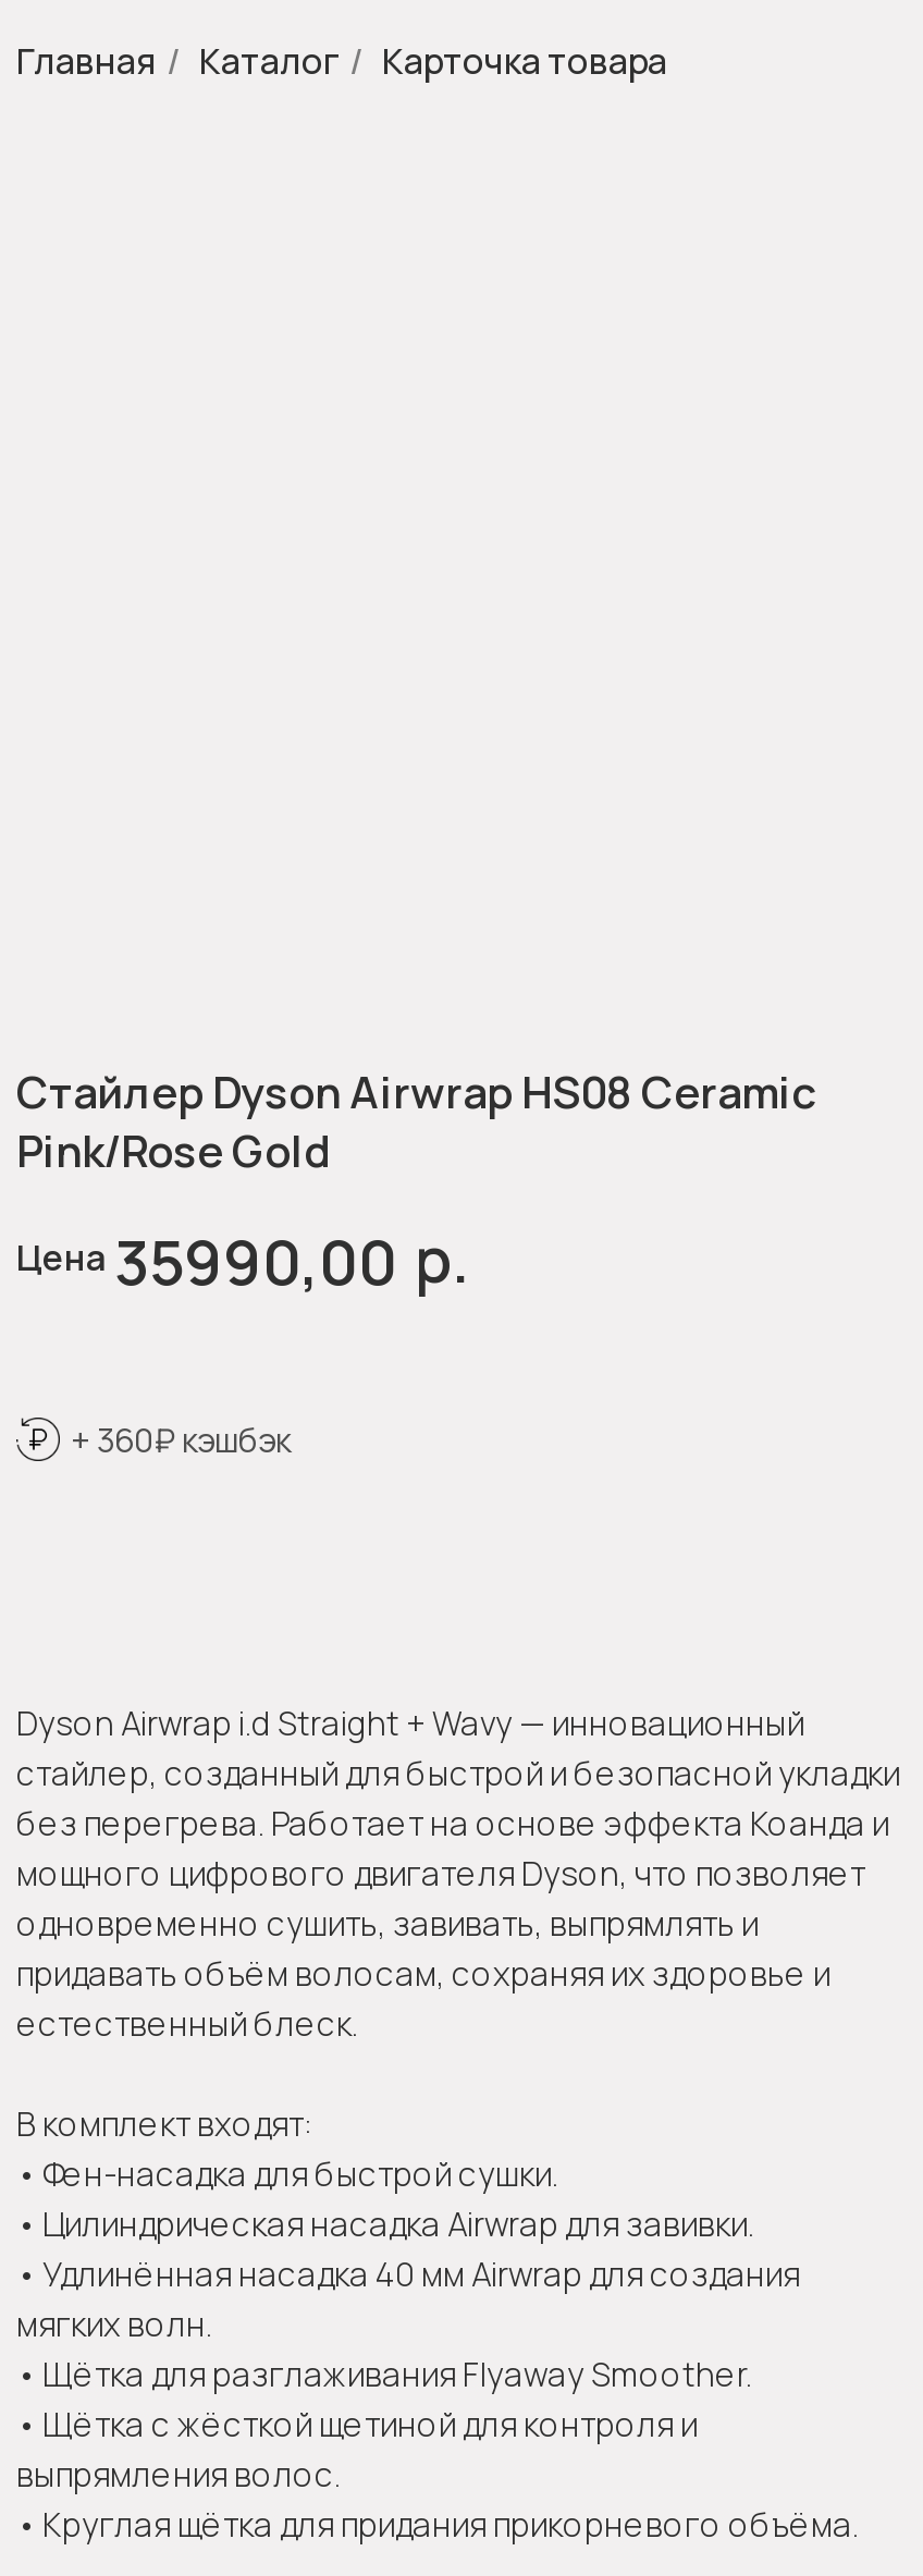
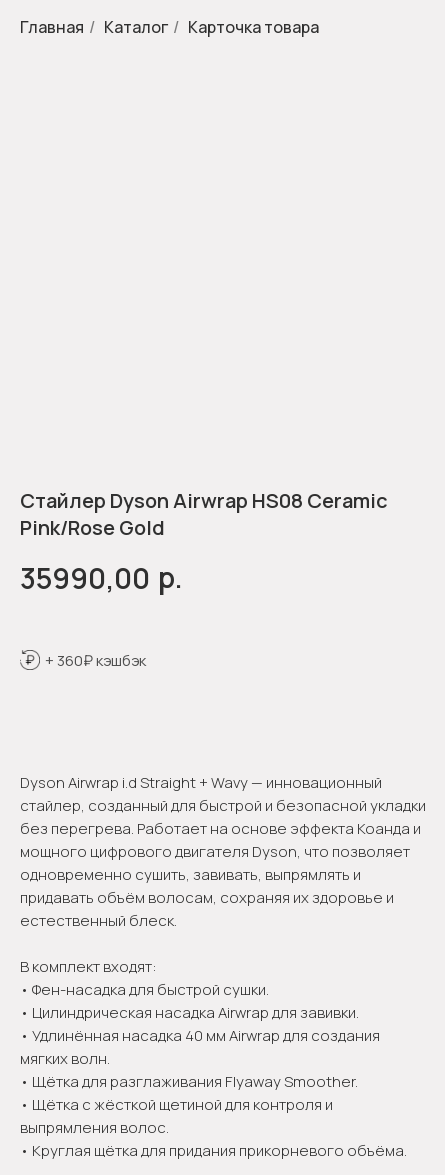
- Цена35990,00 р.
+ 35990,00 р.
